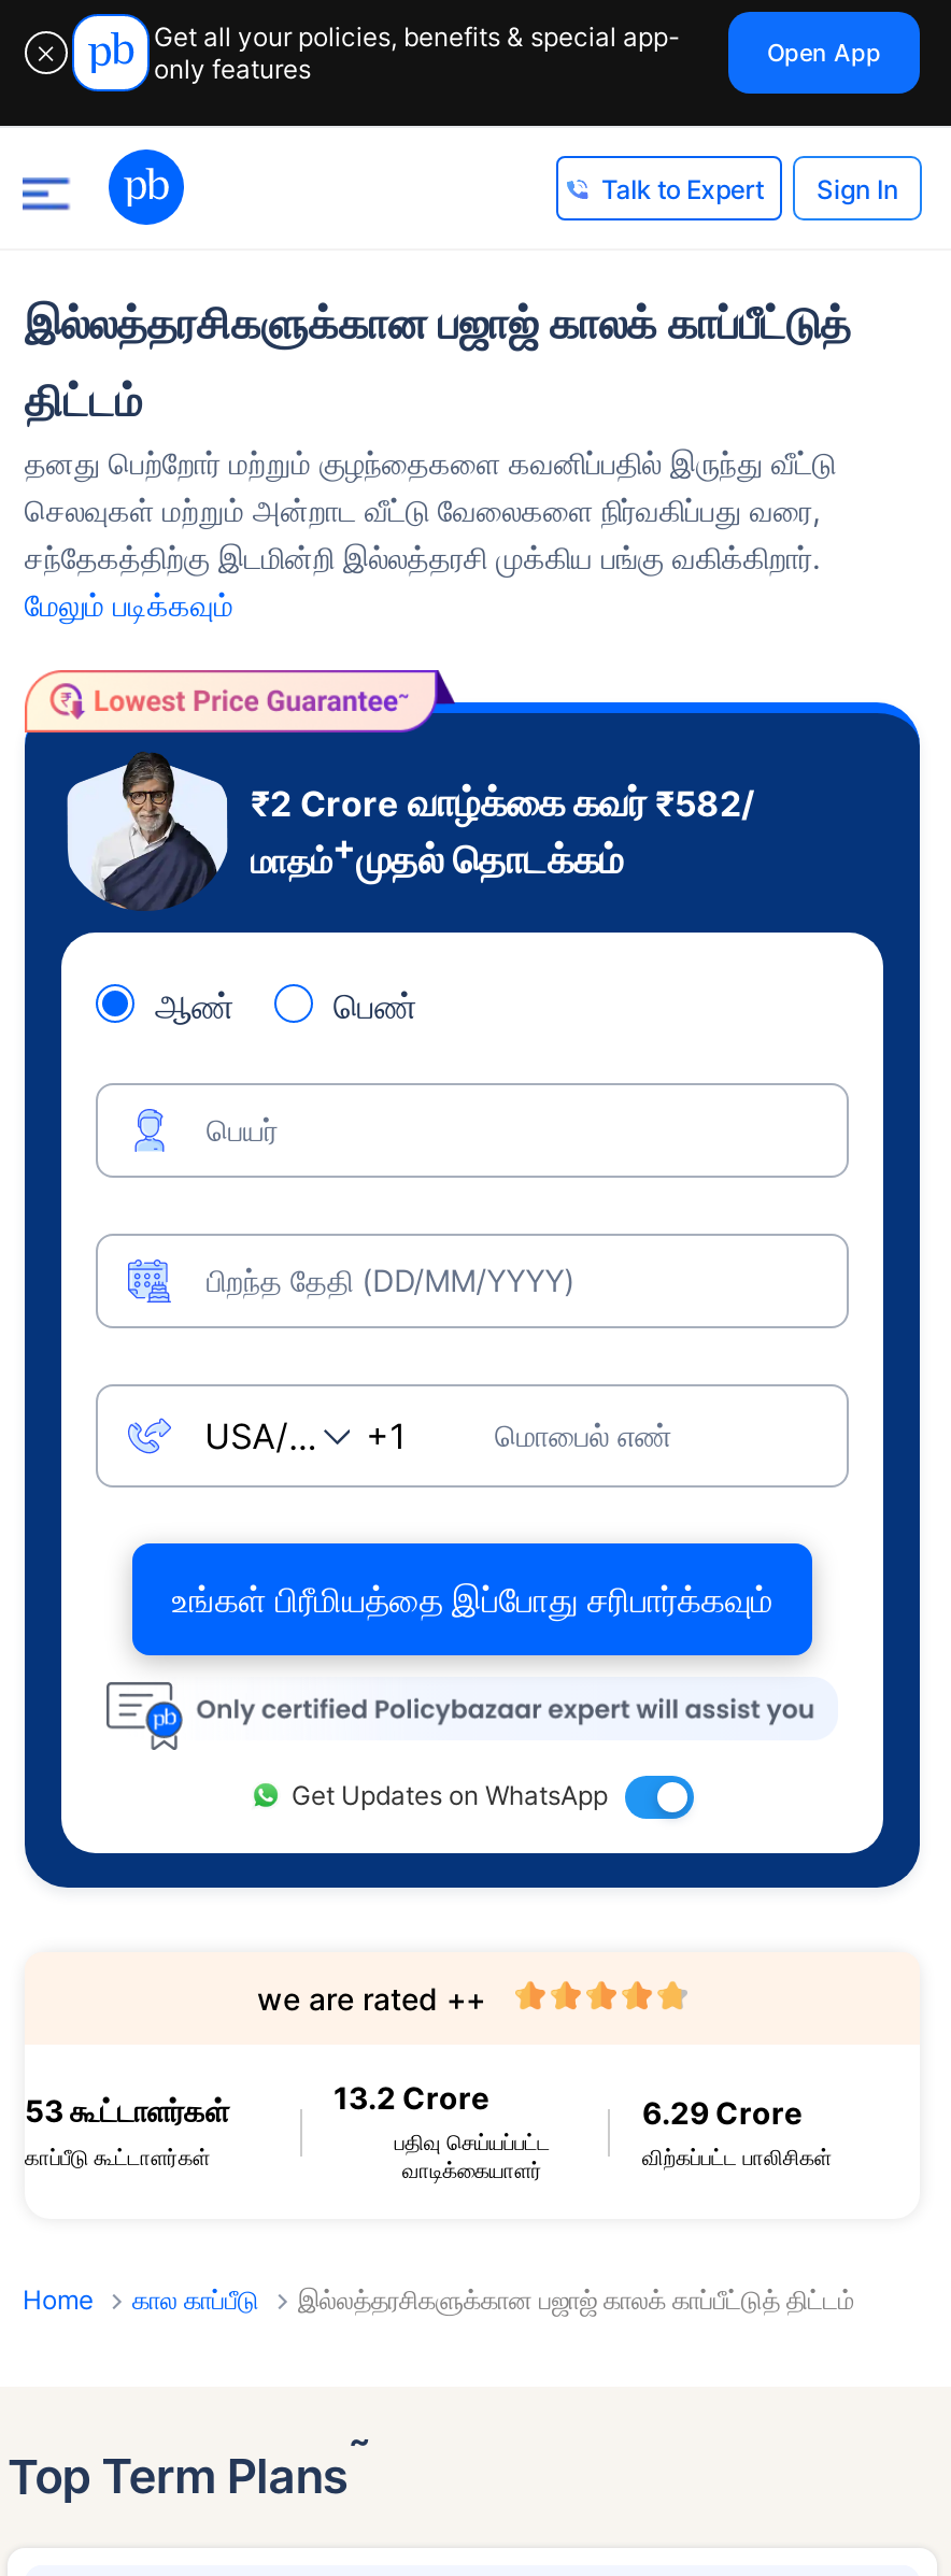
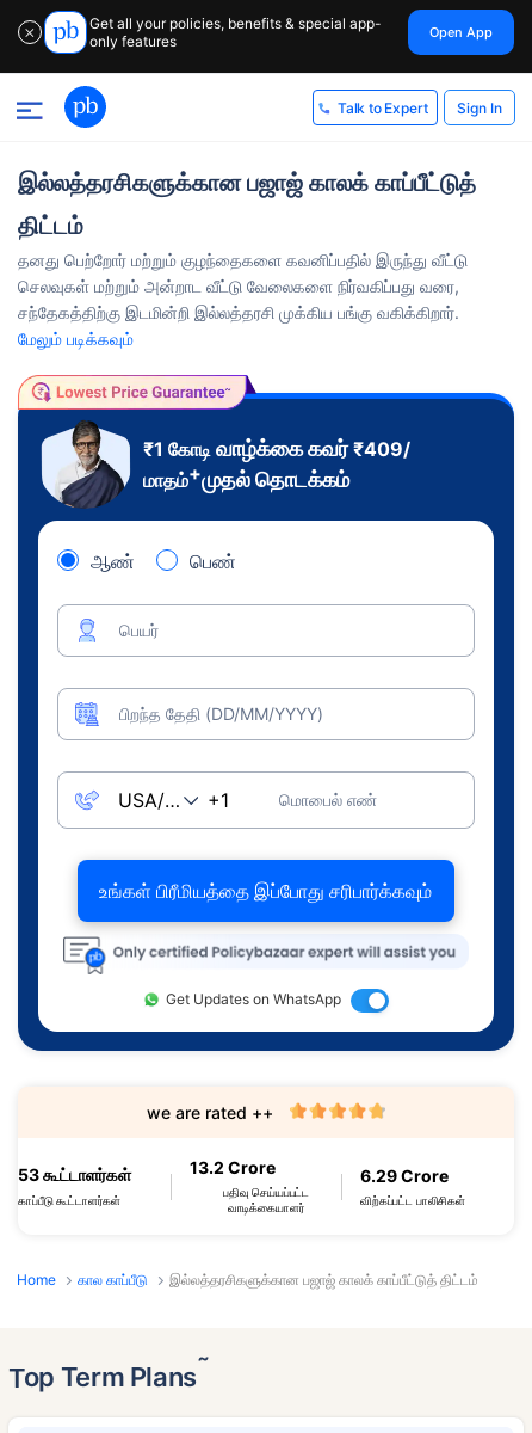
- ₹2 Crore வாழ்க்கை கவர் ₹582/
+ ₹1 கோடி வாழ்க்கை கவர் ₹409/
